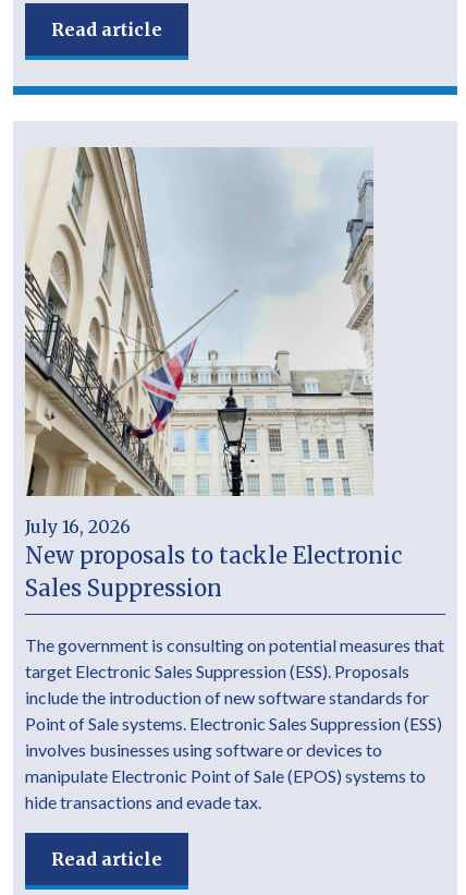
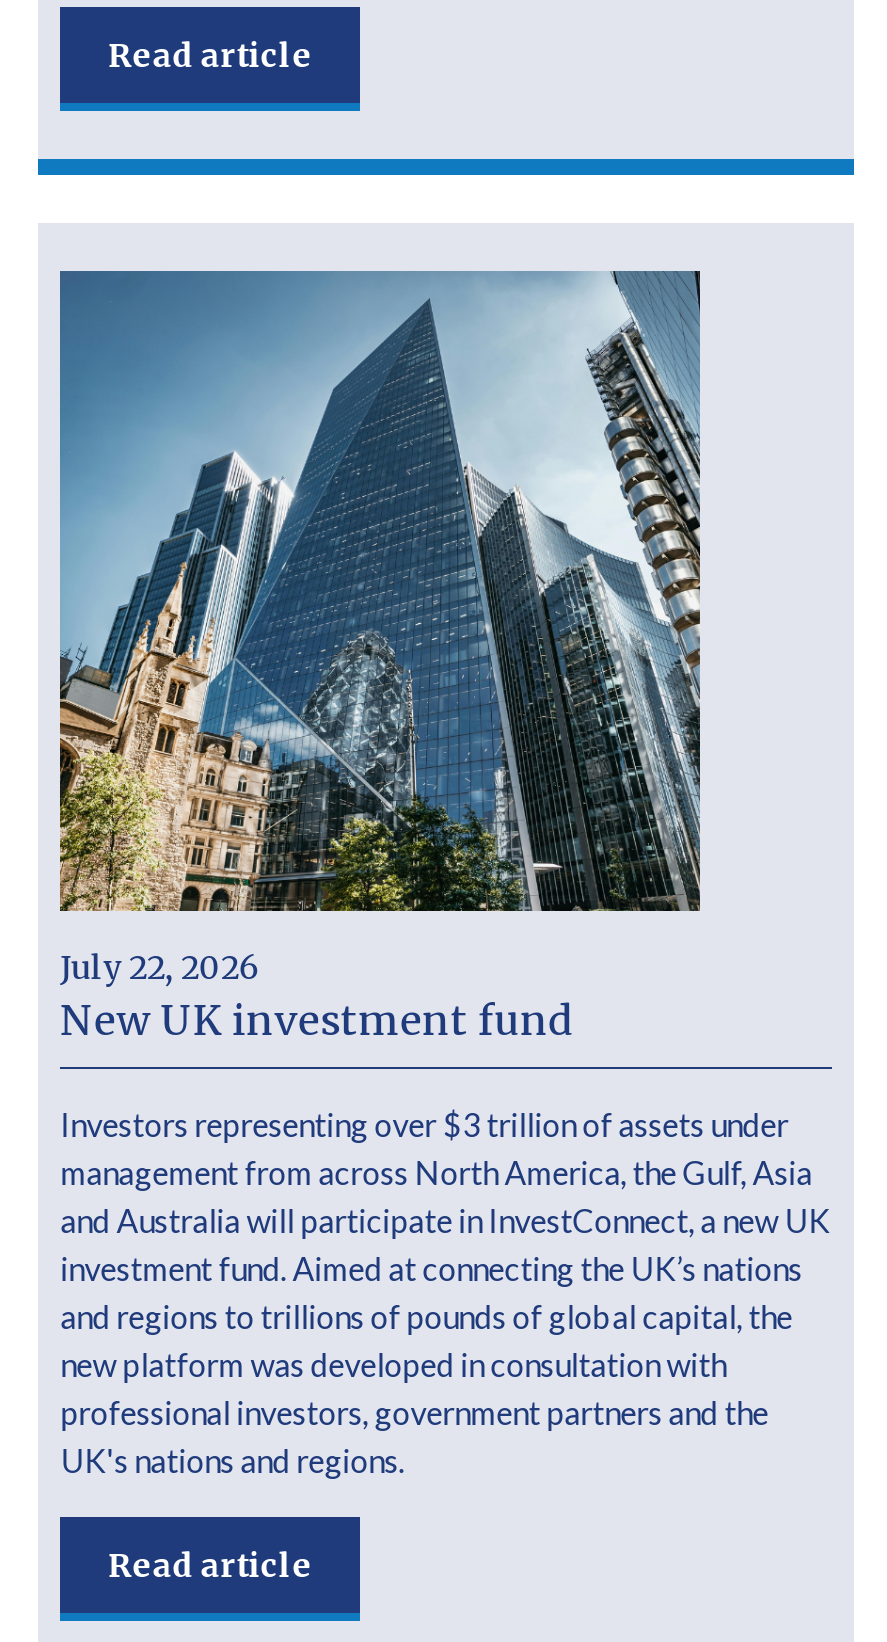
- [image]
- July 16, 2026
- New proposals to tackle Electronic
- Sales Suppression
+ [image]
+ July 22, 2026
+ New UK investment fund

- The government is consulting on potential measures that
- target Electronic Sales Suppression (ESS). Proposals
- include the introduction of new software standards for
- Point of Sale systems. Electronic Sales Suppression (ESS)
- involves businesses using software or devices to
- manipulate Electronic Point of Sale (EPOS) systems to
- hide transactions and evade tax.
+ Investors representing over $3 trillion of assets under
+ management from across North America, the Gulf, Asia
+ and Australia will participate in InvestConnect, a new UK
+ investment fund. Aimed at connecting the UK’s nations
+ and regions to trillions of pounds of global capital, the
+ new platform was developed in consultation with
+ professional investors, government partners and the
+ UK's nations and regions.
